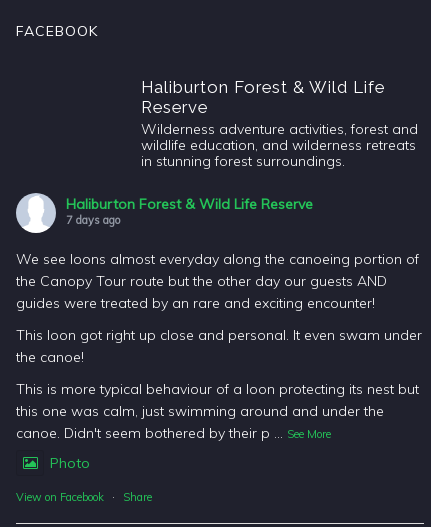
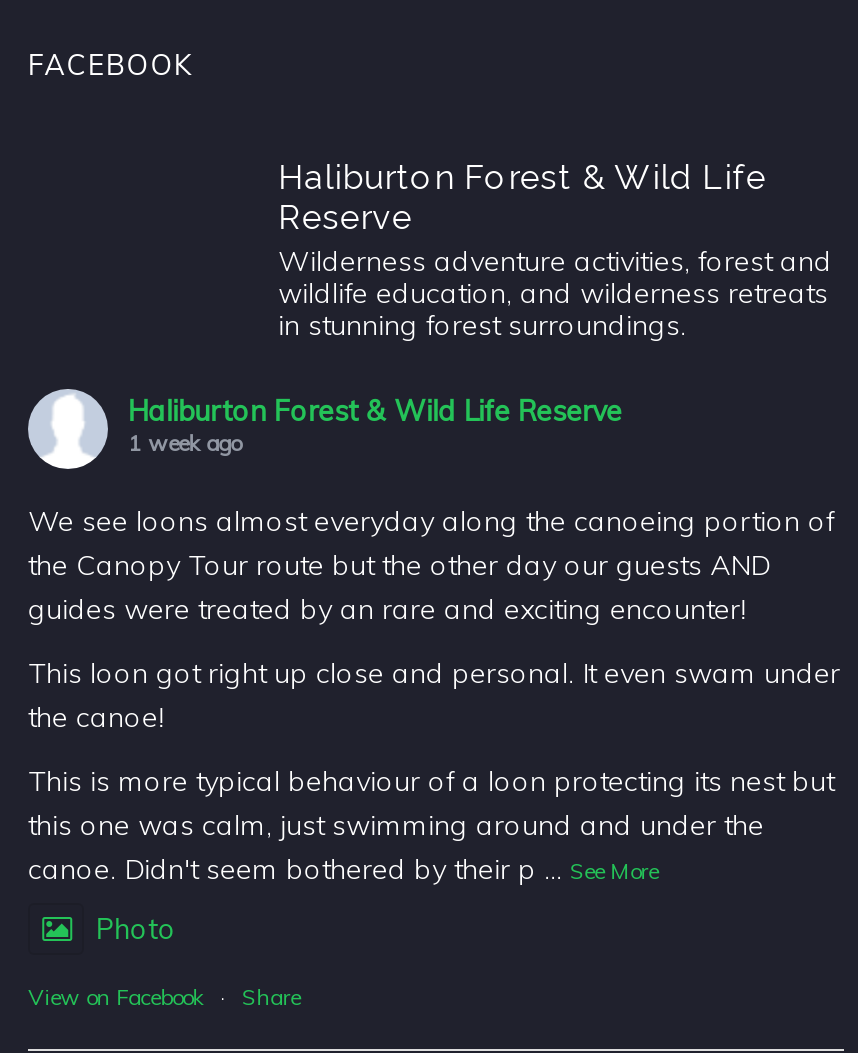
- 7 days ago
+ 1 week ago
